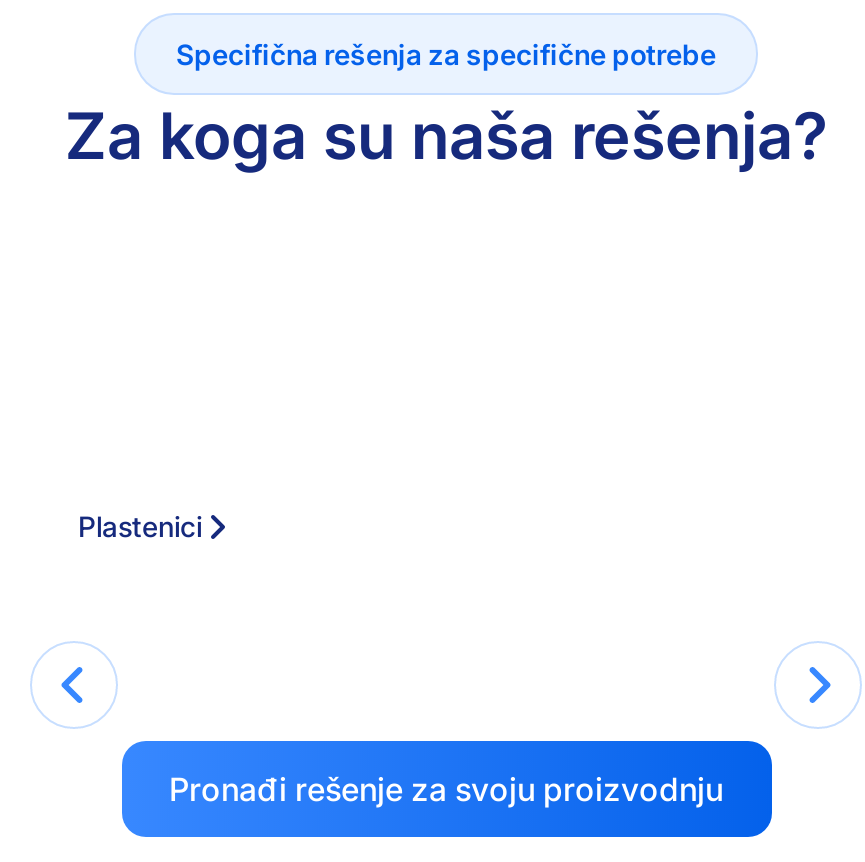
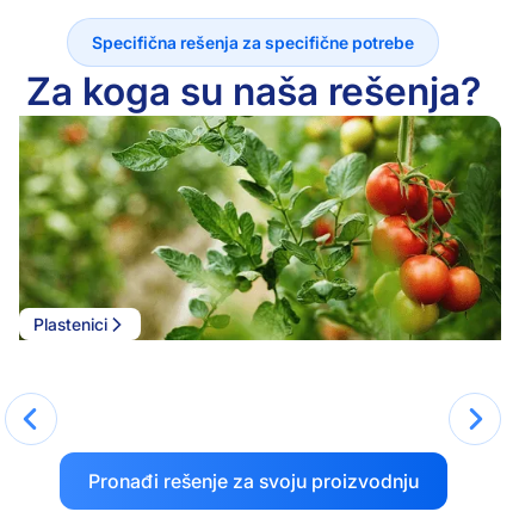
+ [image]
